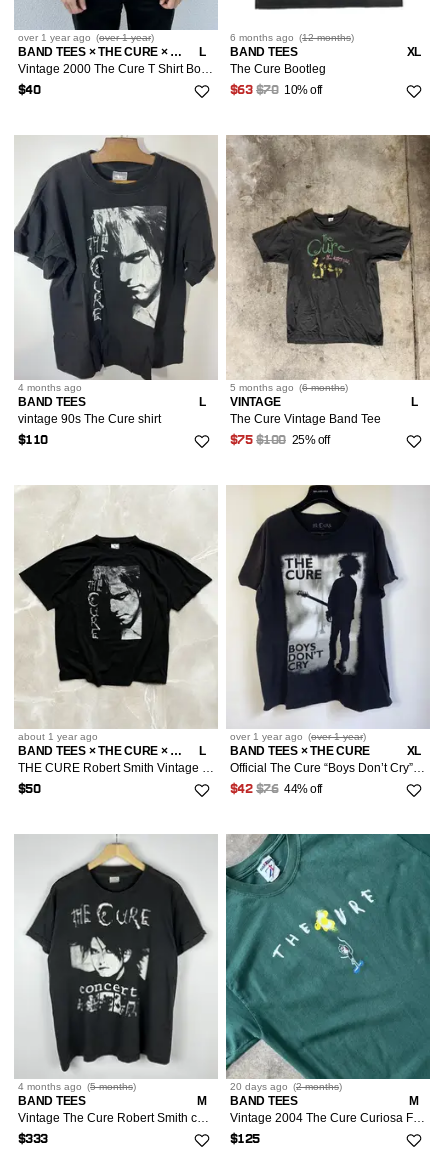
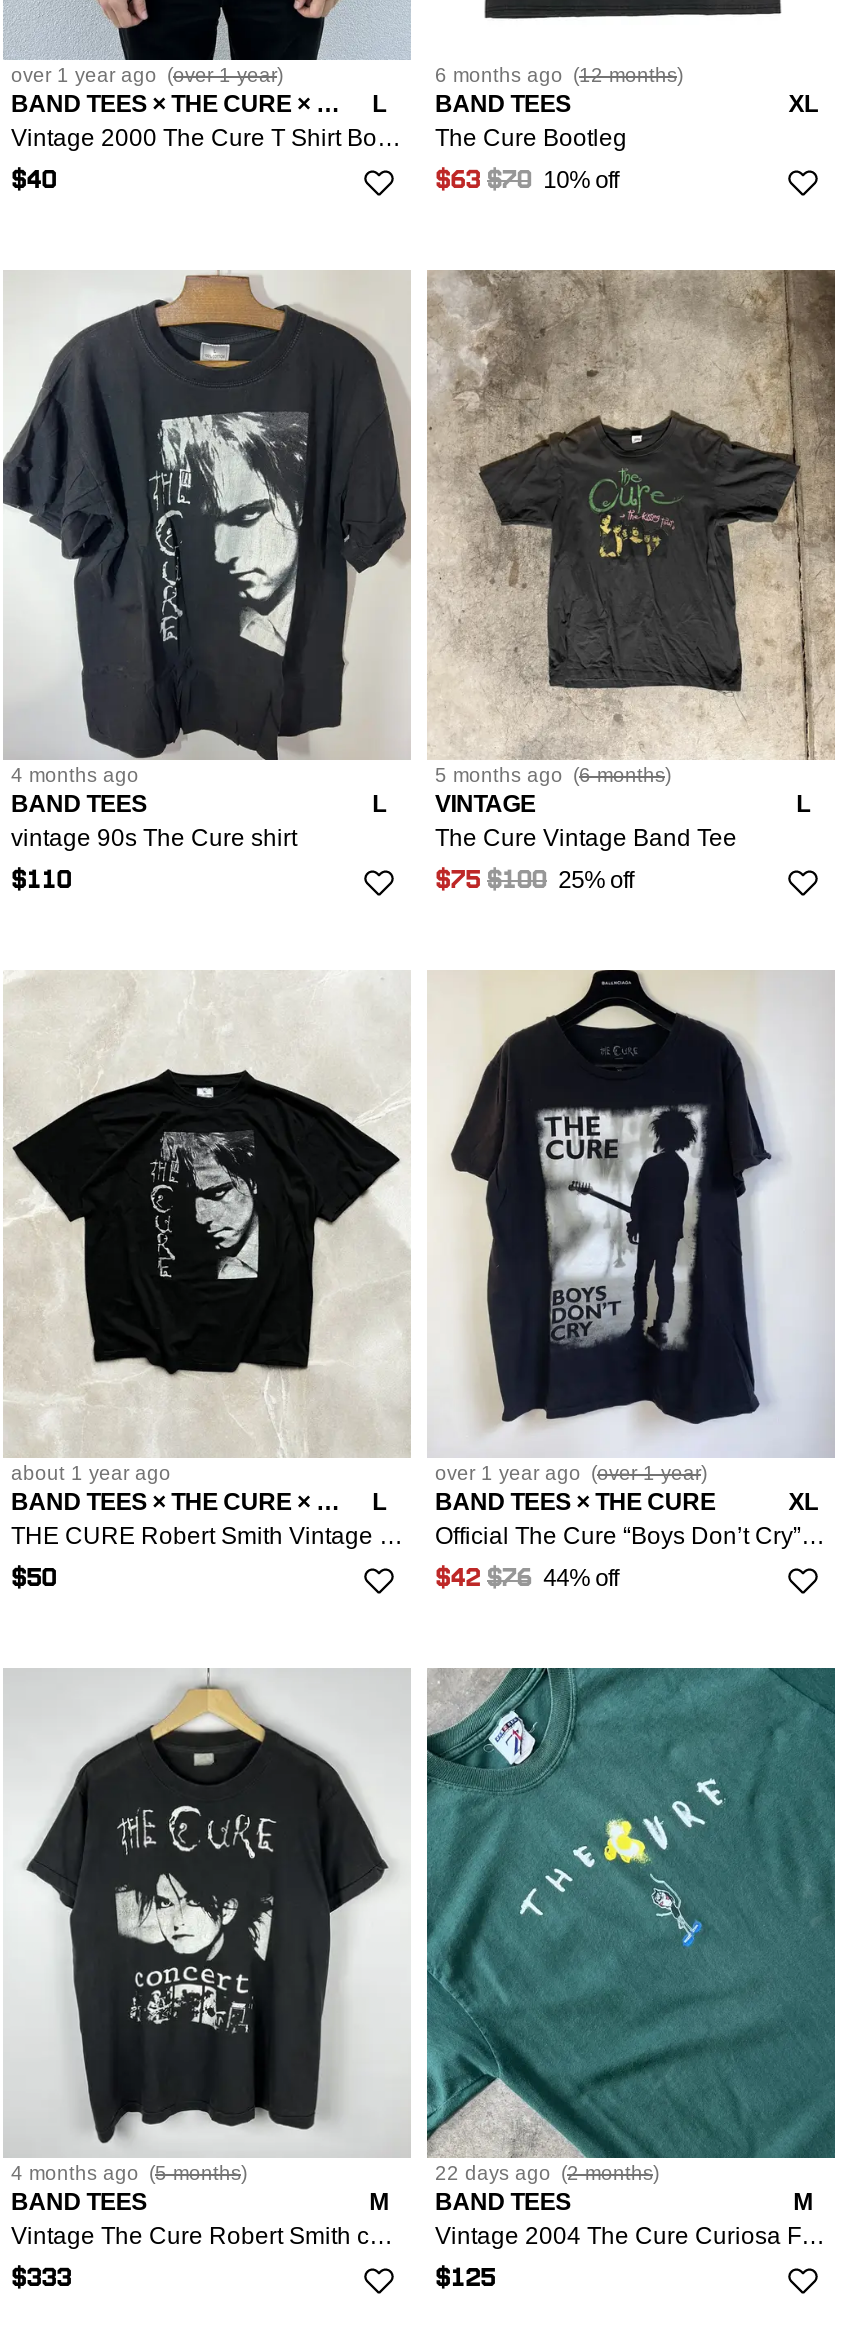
- 20 days ago (2 months)
+ 22 days ago (2 months)
